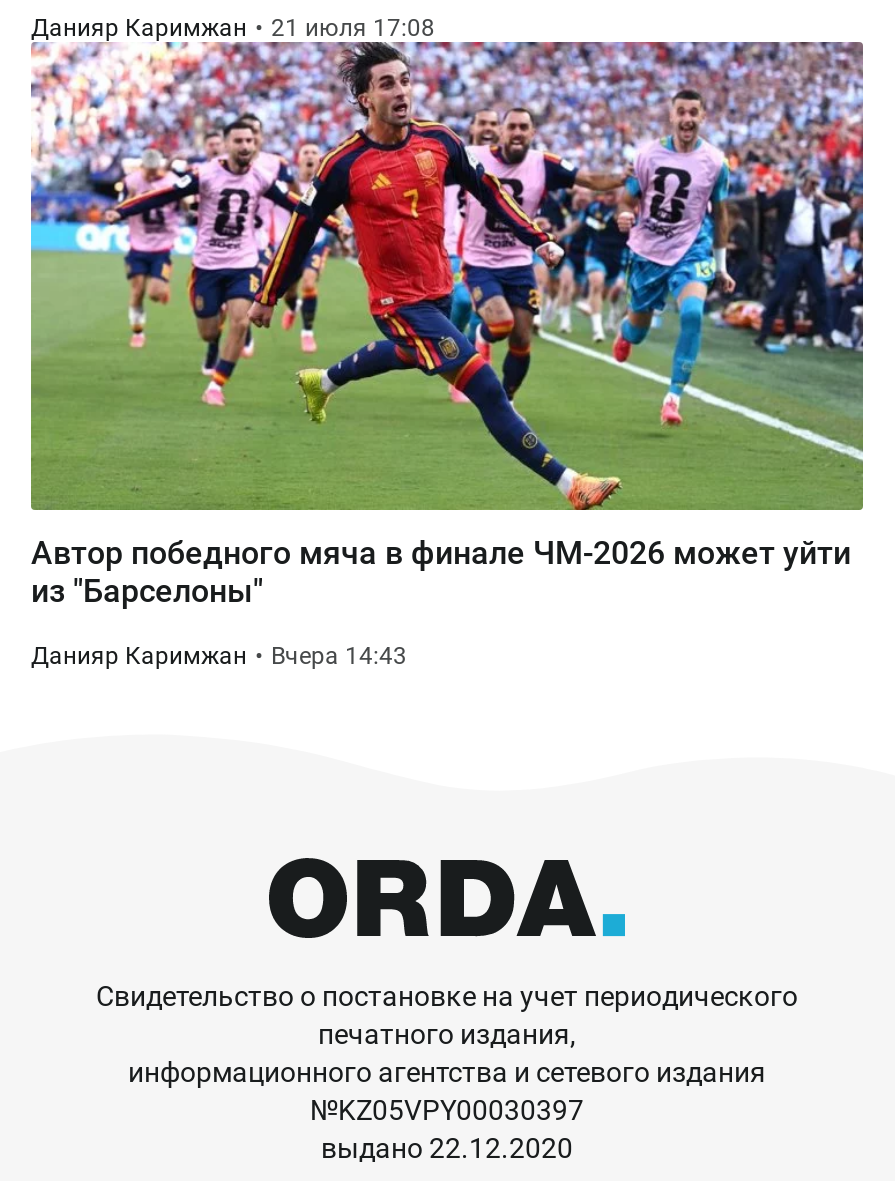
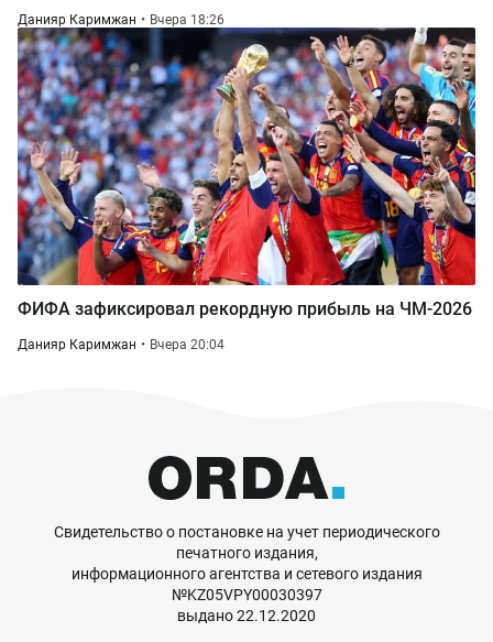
- [image]
- Данияр Каримжан 21 июля 17:08
+ [image]
+ Данияр Каримжан Вчера 18:26

- Автор победного мяча в финале ЧМ-2026 может уйти
- из "Барселоны"
+ ФИФА зафиксировал рекордную прибыль на ЧМ-2026

- Данияр Каримжан Вчера 14:43
+ Данияр Каримжан Вчера 20:04
